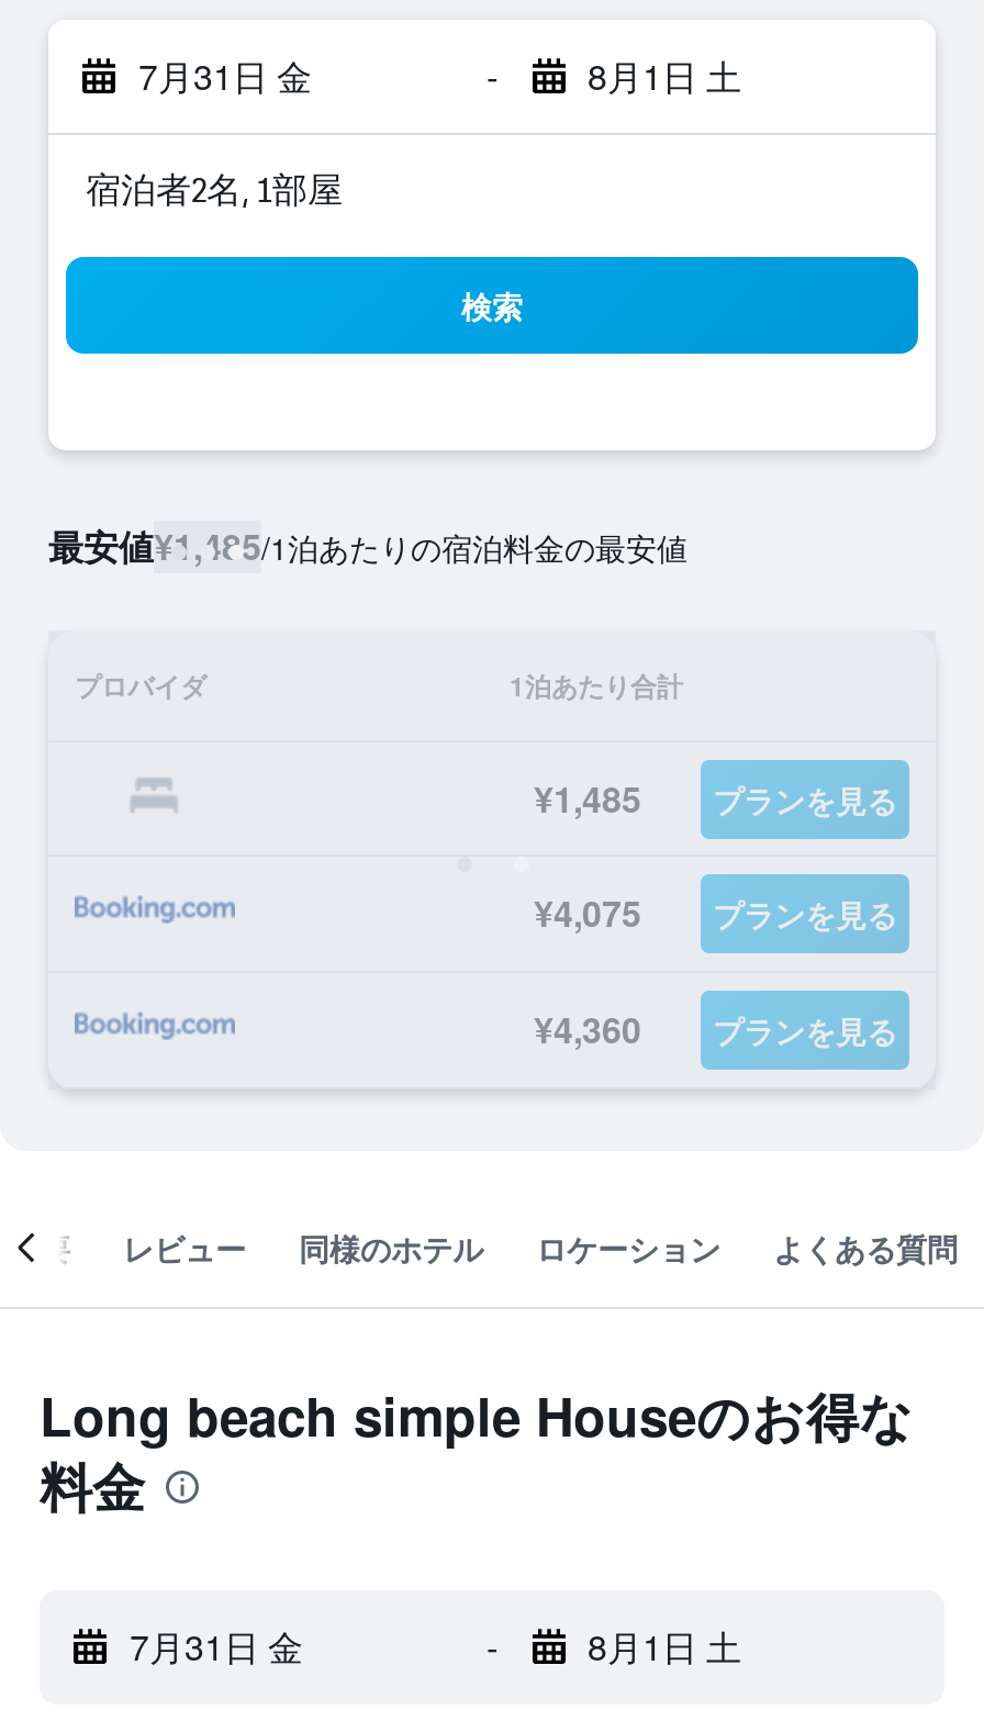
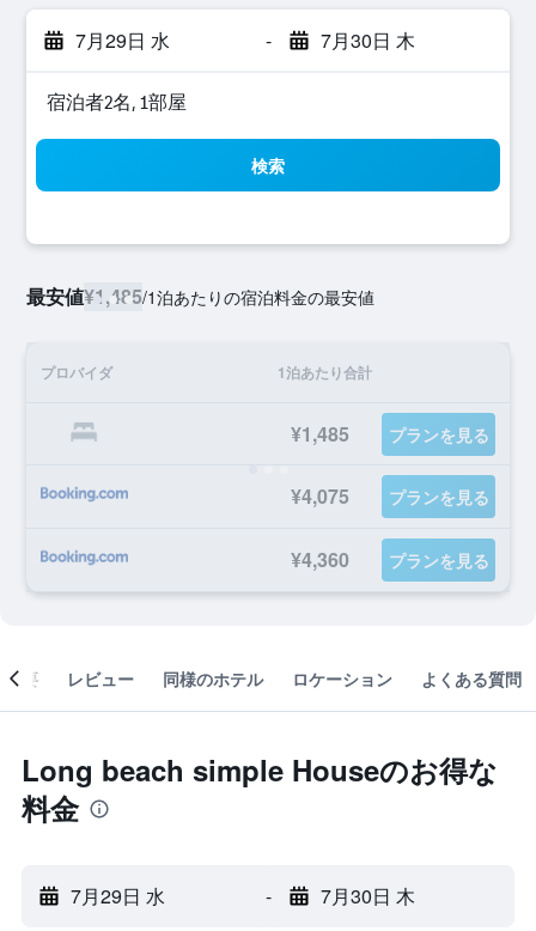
- 7月31日 金
+ 7月29日 水

- 8月1日 土
+ 7月30日 木

- 7月31日 金
+ 7月29日 水

- 8月1日 土
+ 7月30日 木
